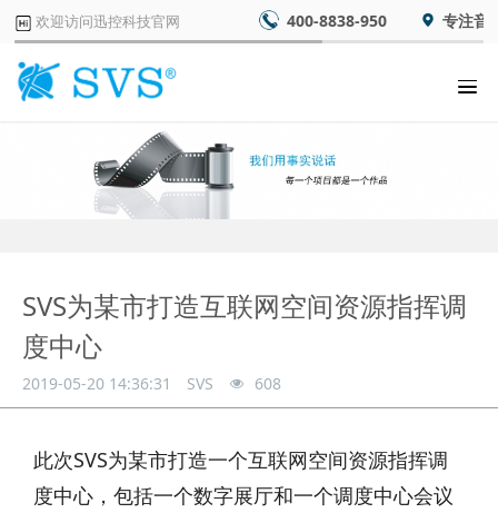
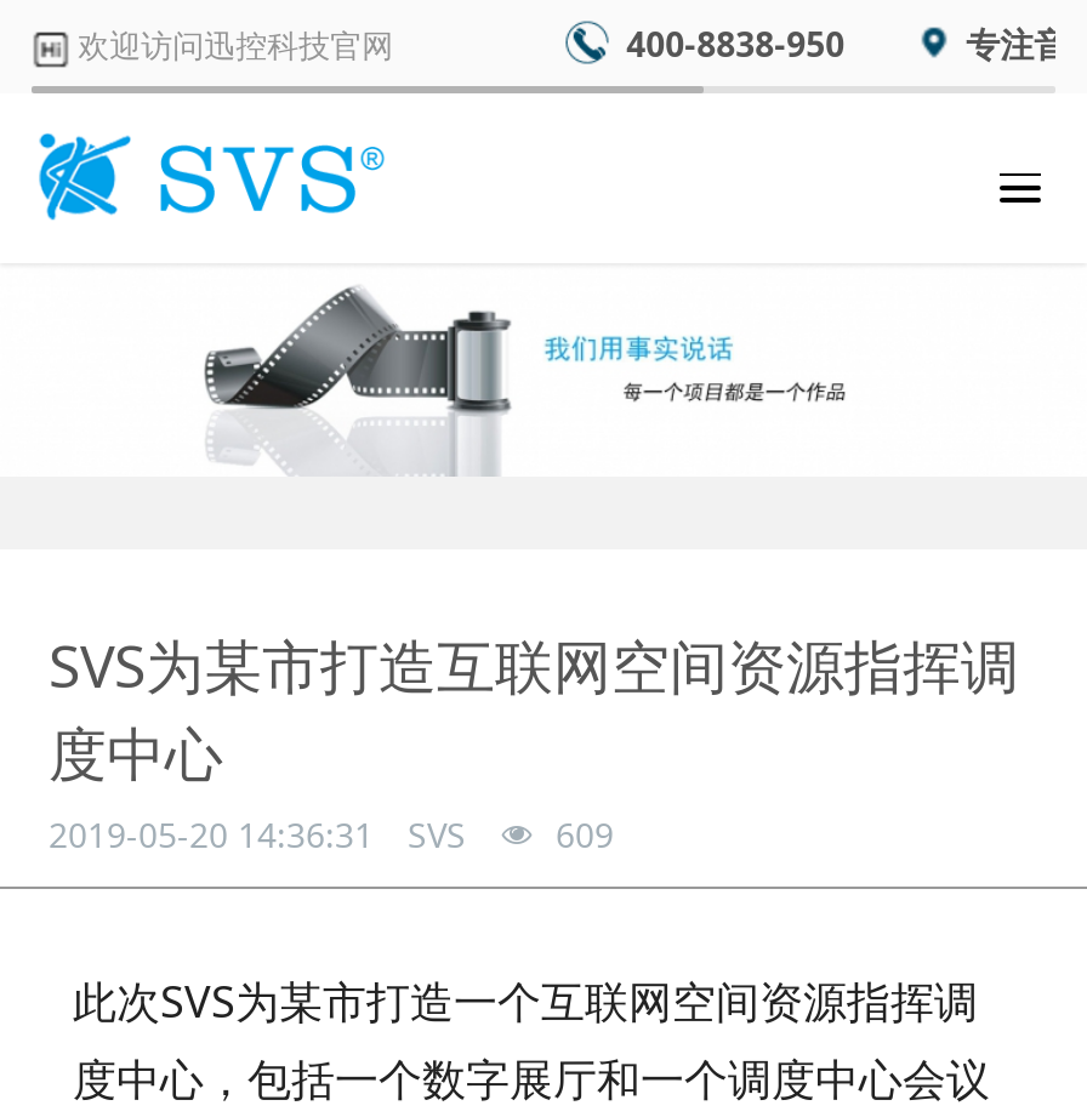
- 2019-05-20 14:36:31 SVS 608
+ 2019-05-20 14:36:31 SVS 609
